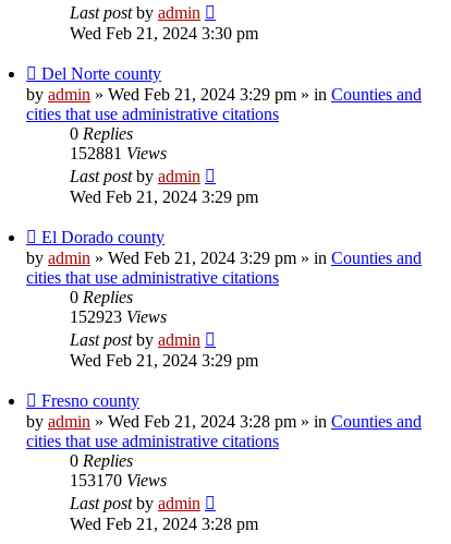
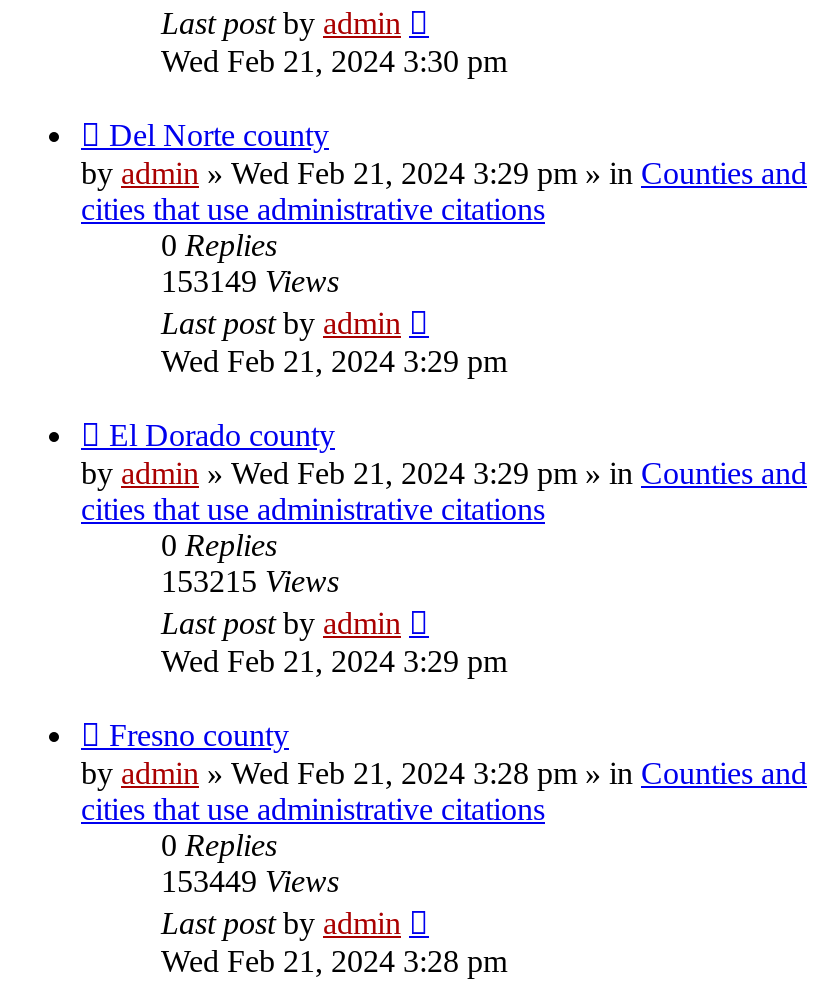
- 152881 Views
+ 153149 Views

- 152923 Views
+ 153215 Views

- 153170 Views
+ 153449 Views
